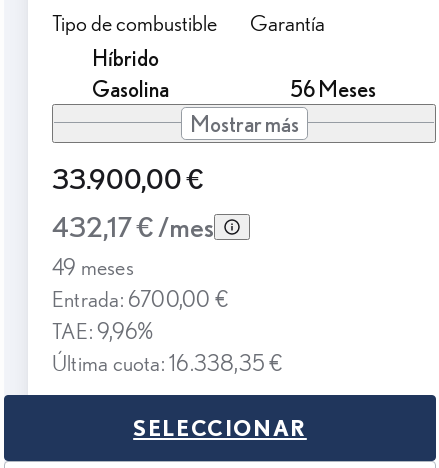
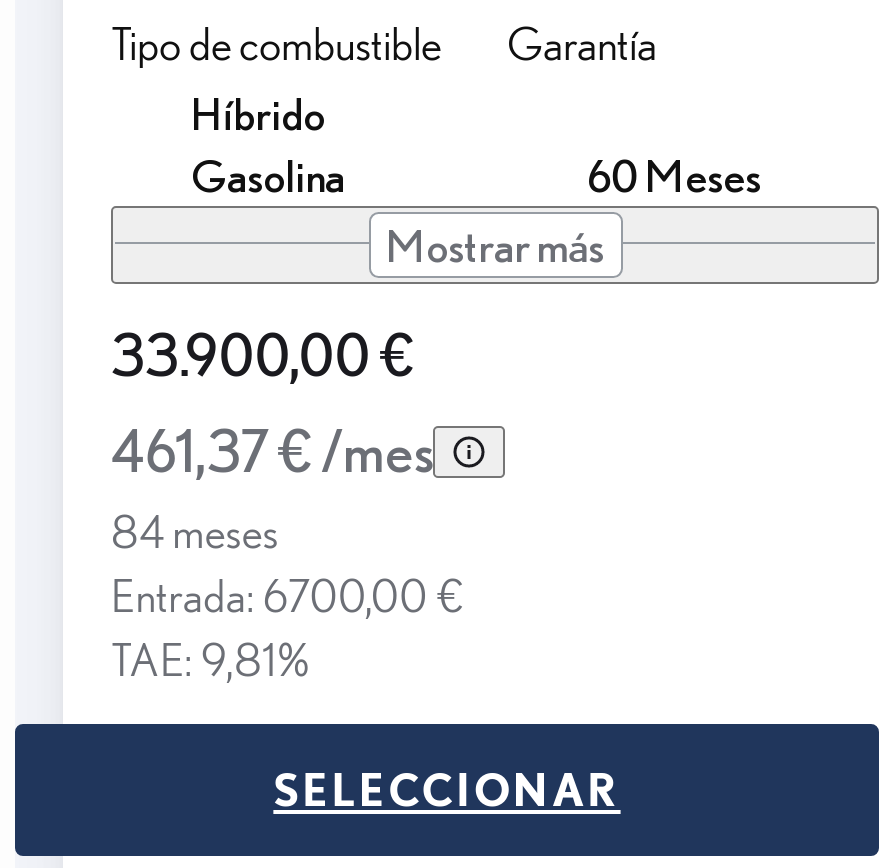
- 56 Meses
+ 60 Meses

- 432,17 € /mes
+ 461,37 € /mes

- 49 meses
+ 84 meses

- TAE: 9,96%
- Última cuota: 16.338,35 €
+ TAE: 9,81%
